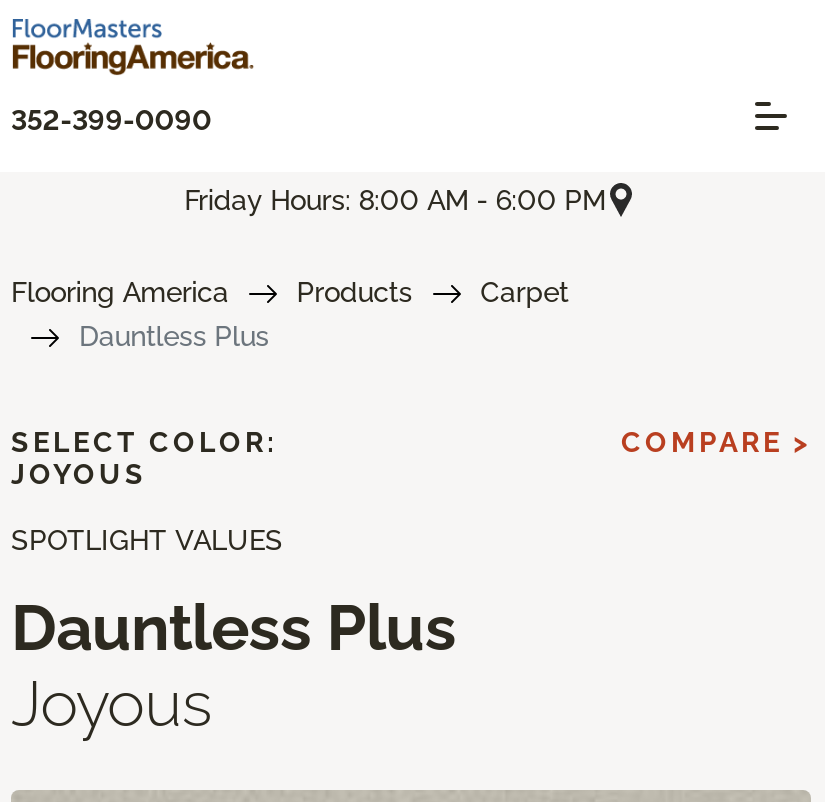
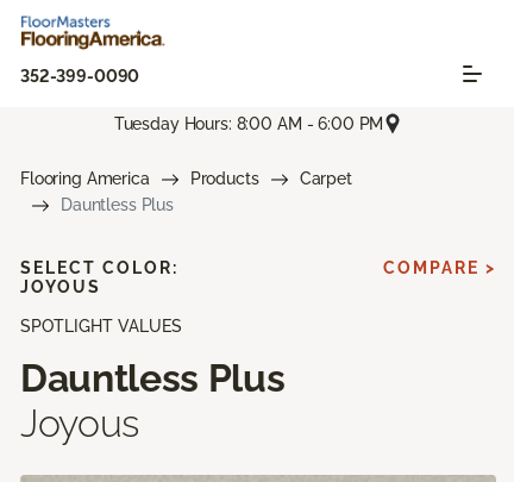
- Friday Hours: 8:00 AM - 6:00 PM
+ Tuesday Hours: 8:00 AM - 6:00 PM
